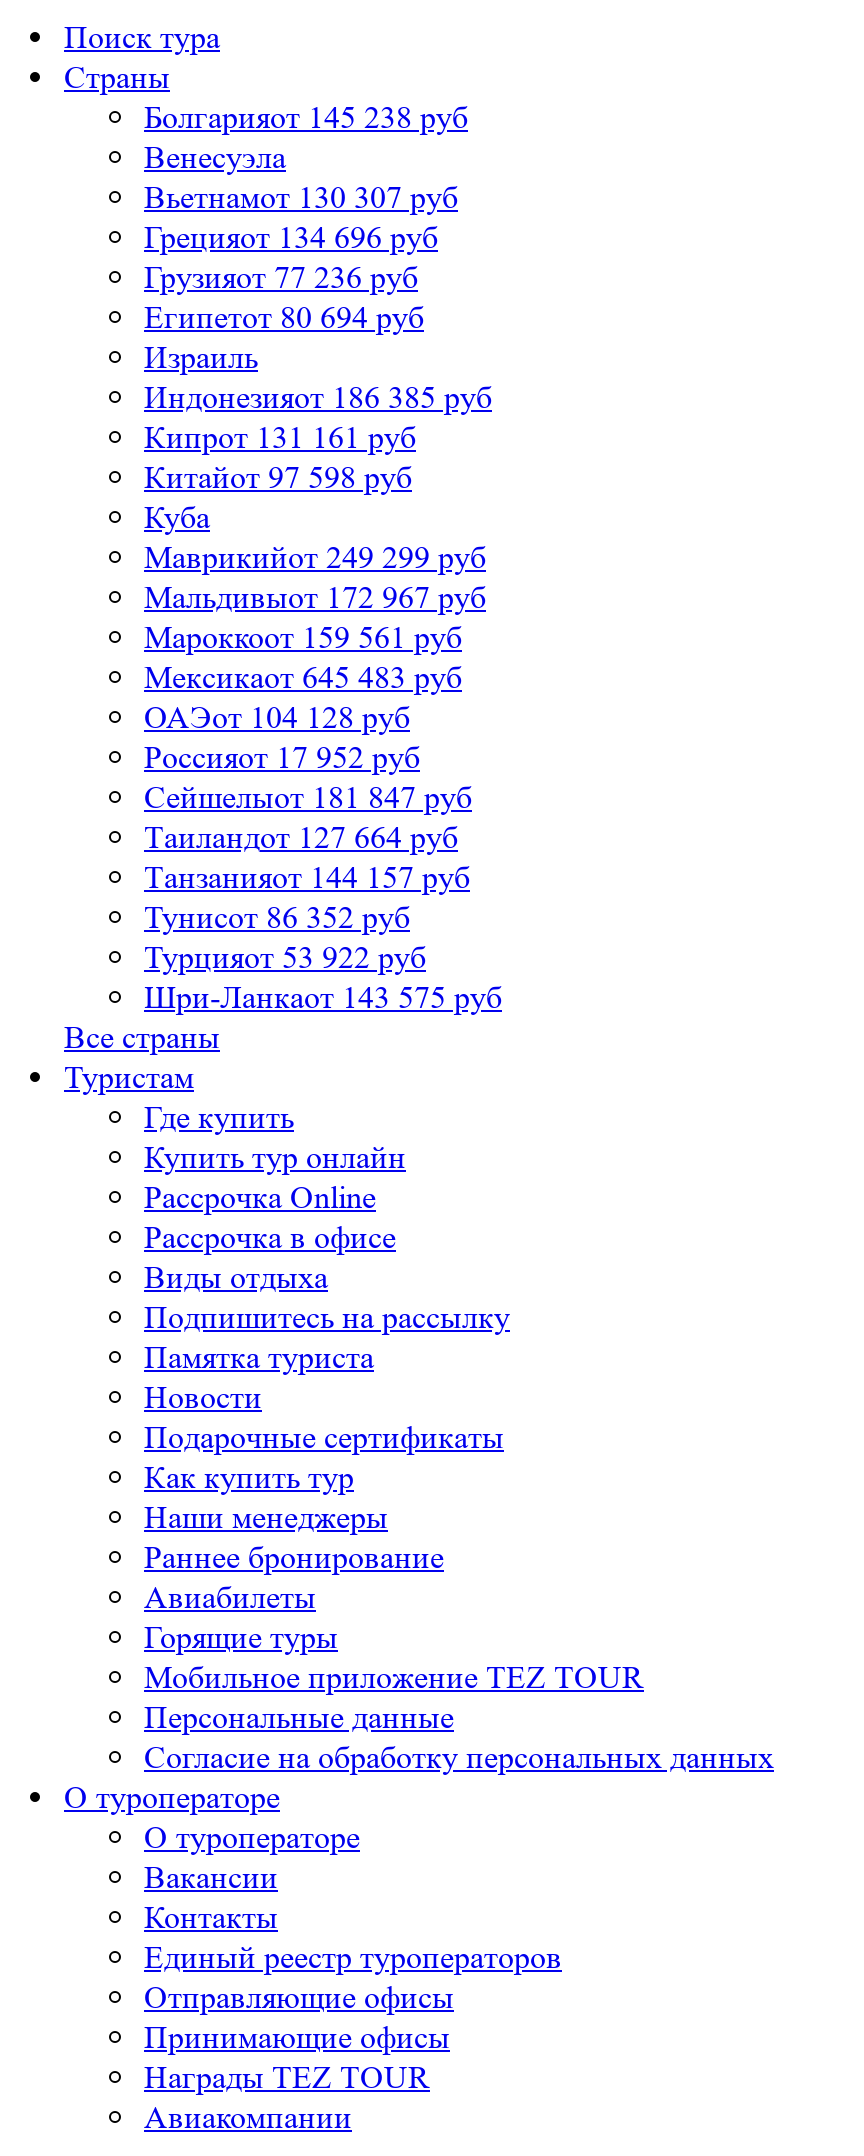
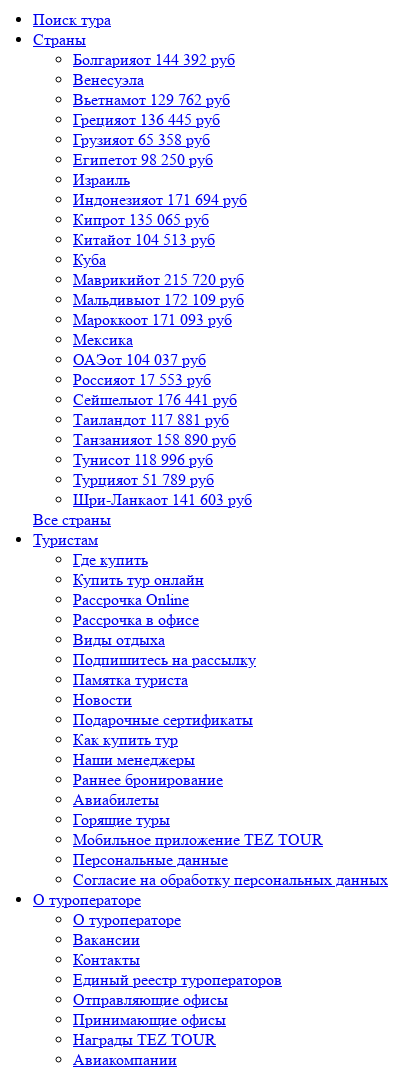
- Болгарияот 145 238 руб
+ Болгарияот 144 392 руб

- Вьетнамот 130 307 руб
+ Вьетнамот 129 762 руб

- Грецияот 134 696 руб
+ Грецияот 136 445 руб

- Грузияот 77 236 руб
+ Грузияот 65 358 руб

- Египетот 80 694 руб
+ Египетот 98 250 руб

- Индонезияот 186 385 руб
+ Индонезияот 171 694 руб

- Кипрот 131 161 руб
+ Кипрот 135 065 руб

- Китайот 97 598 руб
+ Китайот 104 513 руб

- Маврикийот 249 299 руб
- Мальдивыот 172 967 руб
- Мароккоот 159 561 руб
- Мексикаот 645 483 руб
- ОАЭот 104 128 руб
- Россияот 17 952 руб
- Сейшелыот 181 847 руб
- Таиландот 127 664 руб
- Танзанияот 144 157 руб
- Тунисот 86 352 руб
- Турцияот 53 922 руб
- Шри-Ланкаот 143 575 руб
+ Маврикийот 215 720 руб
+ Мальдивыот 172 109 руб
+ Мароккоот 171 093 руб
+ Мексика
+ ОАЭот 104 037 руб
+ Россияот 17 553 руб
+ Сейшелыот 176 441 руб
+ Таиландот 117 881 руб
+ Танзанияот 158 890 руб
+ Тунисот 118 996 руб
+ Турцияот 51 789 руб
+ Шри-Ланкаот 141 603 руб
